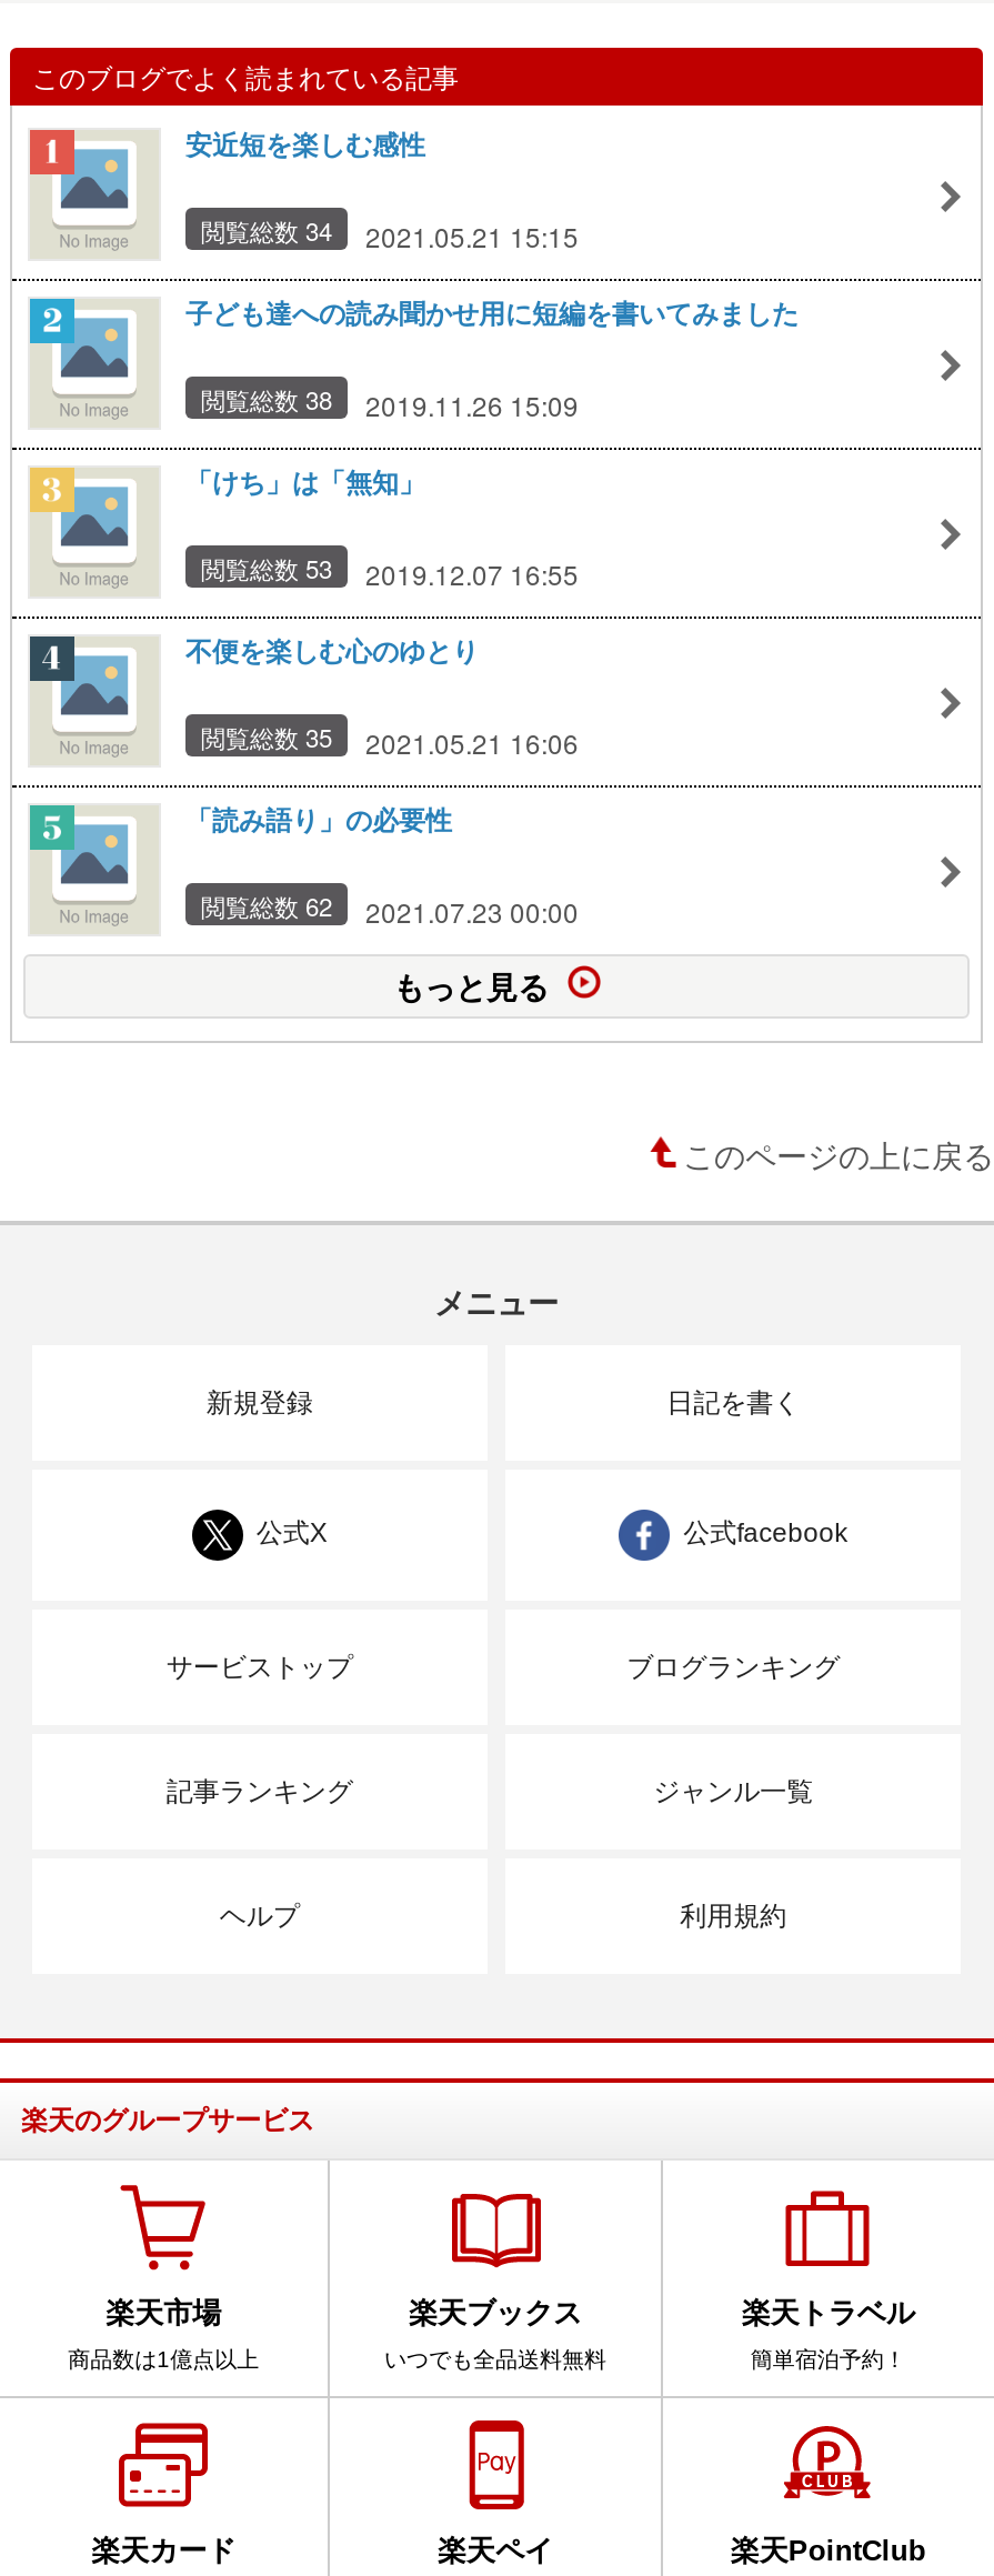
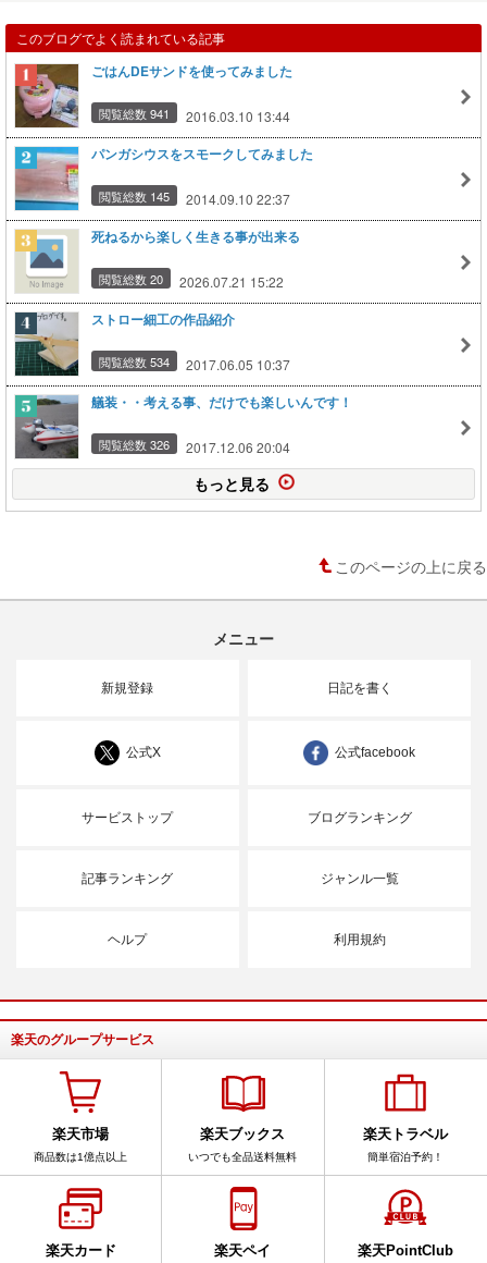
- [image]
- 安近短を楽しむ感性
+ [image]
+ ごはんDEサンドを使ってみました

- 閲覧総数 34
- 2021.05.21 15:15
+ 閲覧総数 941
+ 2016.03.10 13:44

- [image]
- 子ども達への読み聞かせ用に短編を書いてみました
+ [image]
+ パンガシウスをスモークしてみました

- 閲覧総数 38
- 2019.11.26 15:09
+ 閲覧総数 145
+ 2014.09.10 22:37

- 「けち」は「無知」
+ 死ねるから楽しく生きる事が出来る

- 閲覧総数 53
- 2019.12.07 16:55
+ 閲覧総数 20
+ 2026.07.21 15:22

- [image]
- 不便を楽しむ心のゆとり
+ [image]
+ ストロー細工の作品紹介

- 閲覧総数 35
- 2021.05.21 16:06
+ 閲覧総数 534
+ 2017.06.05 10:37

- [image]
- 「読み語り」の必要性
+ [image]
+ 艤装・・考える事、だけでも楽しいんです！

- 閲覧総数 62
- 2021.07.23 00:00
+ 閲覧総数 326
+ 2017.12.06 20:04
